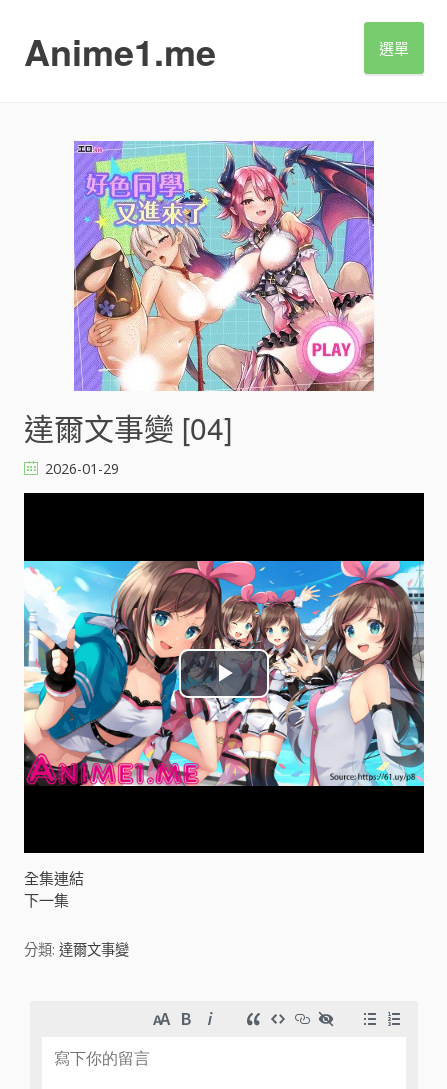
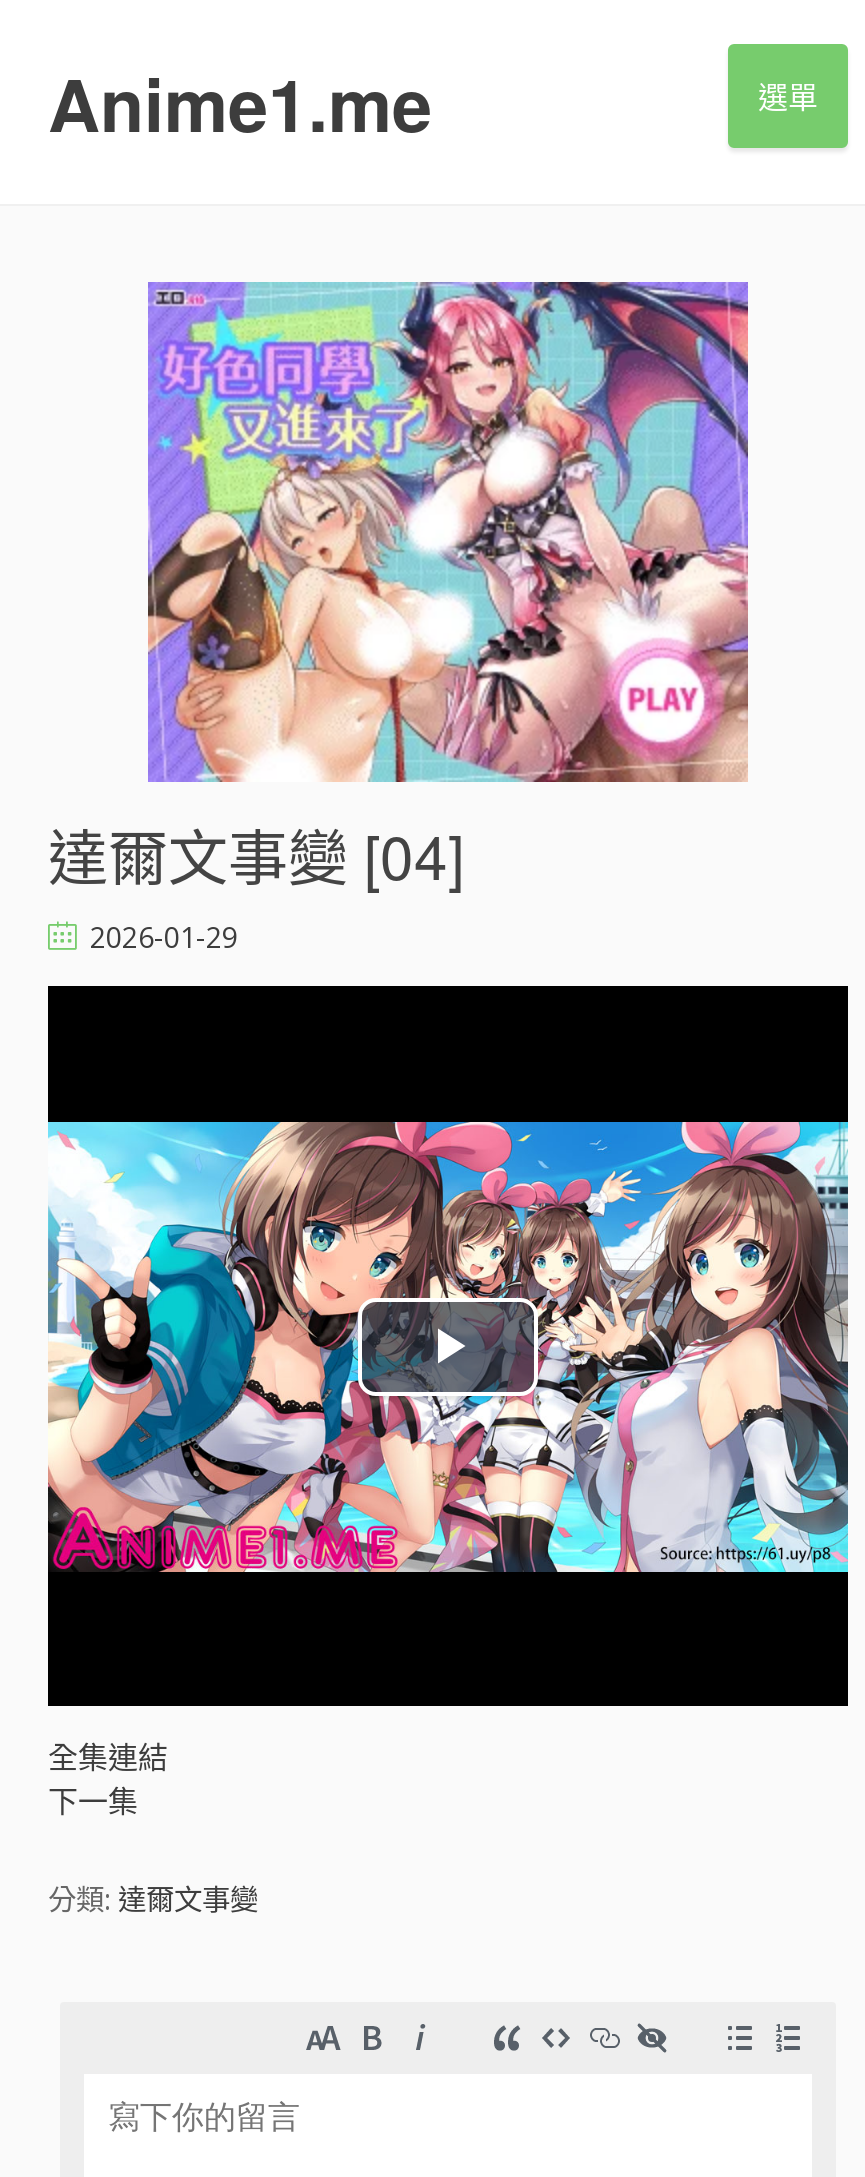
- [image]
+ [image]
